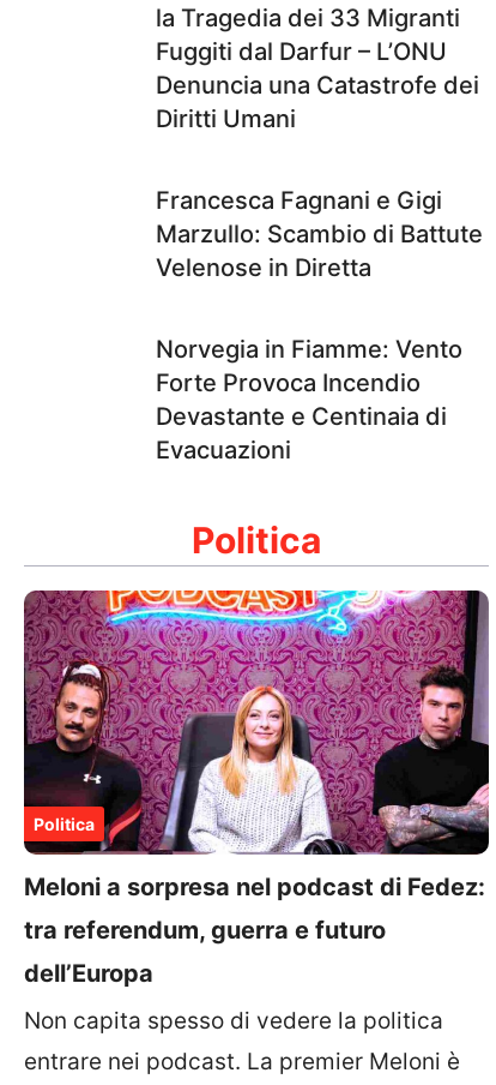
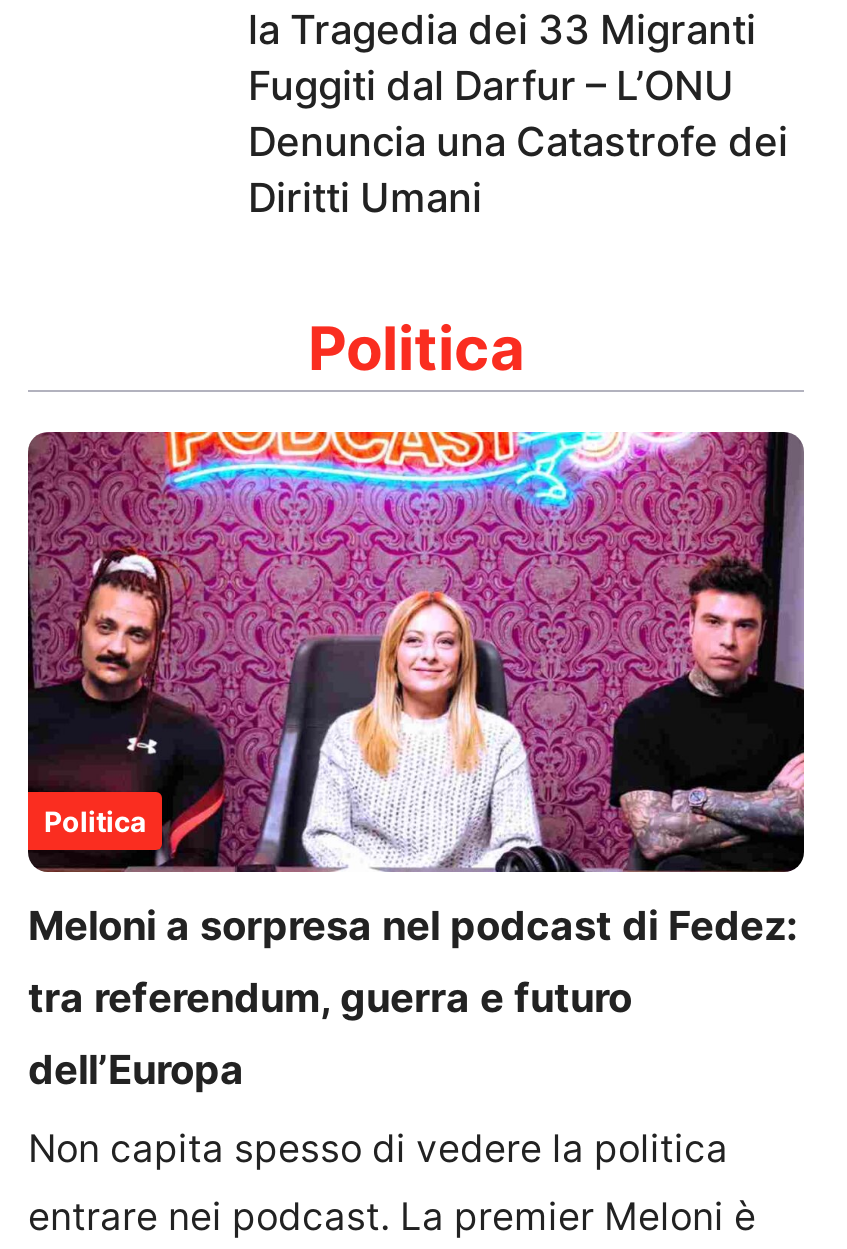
- Francesca Fagnani e Gigi
- Marzullo: Scambio di Battute
- Velenose in Diretta
- Norvegia in Fiamme: Vento
- Forte Provoca Incendio
- Devastante e Centinaia di
- Evacuazioni
